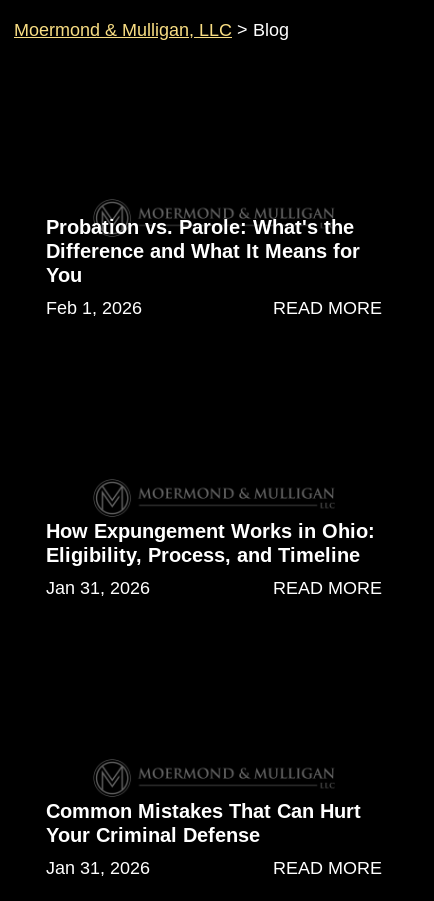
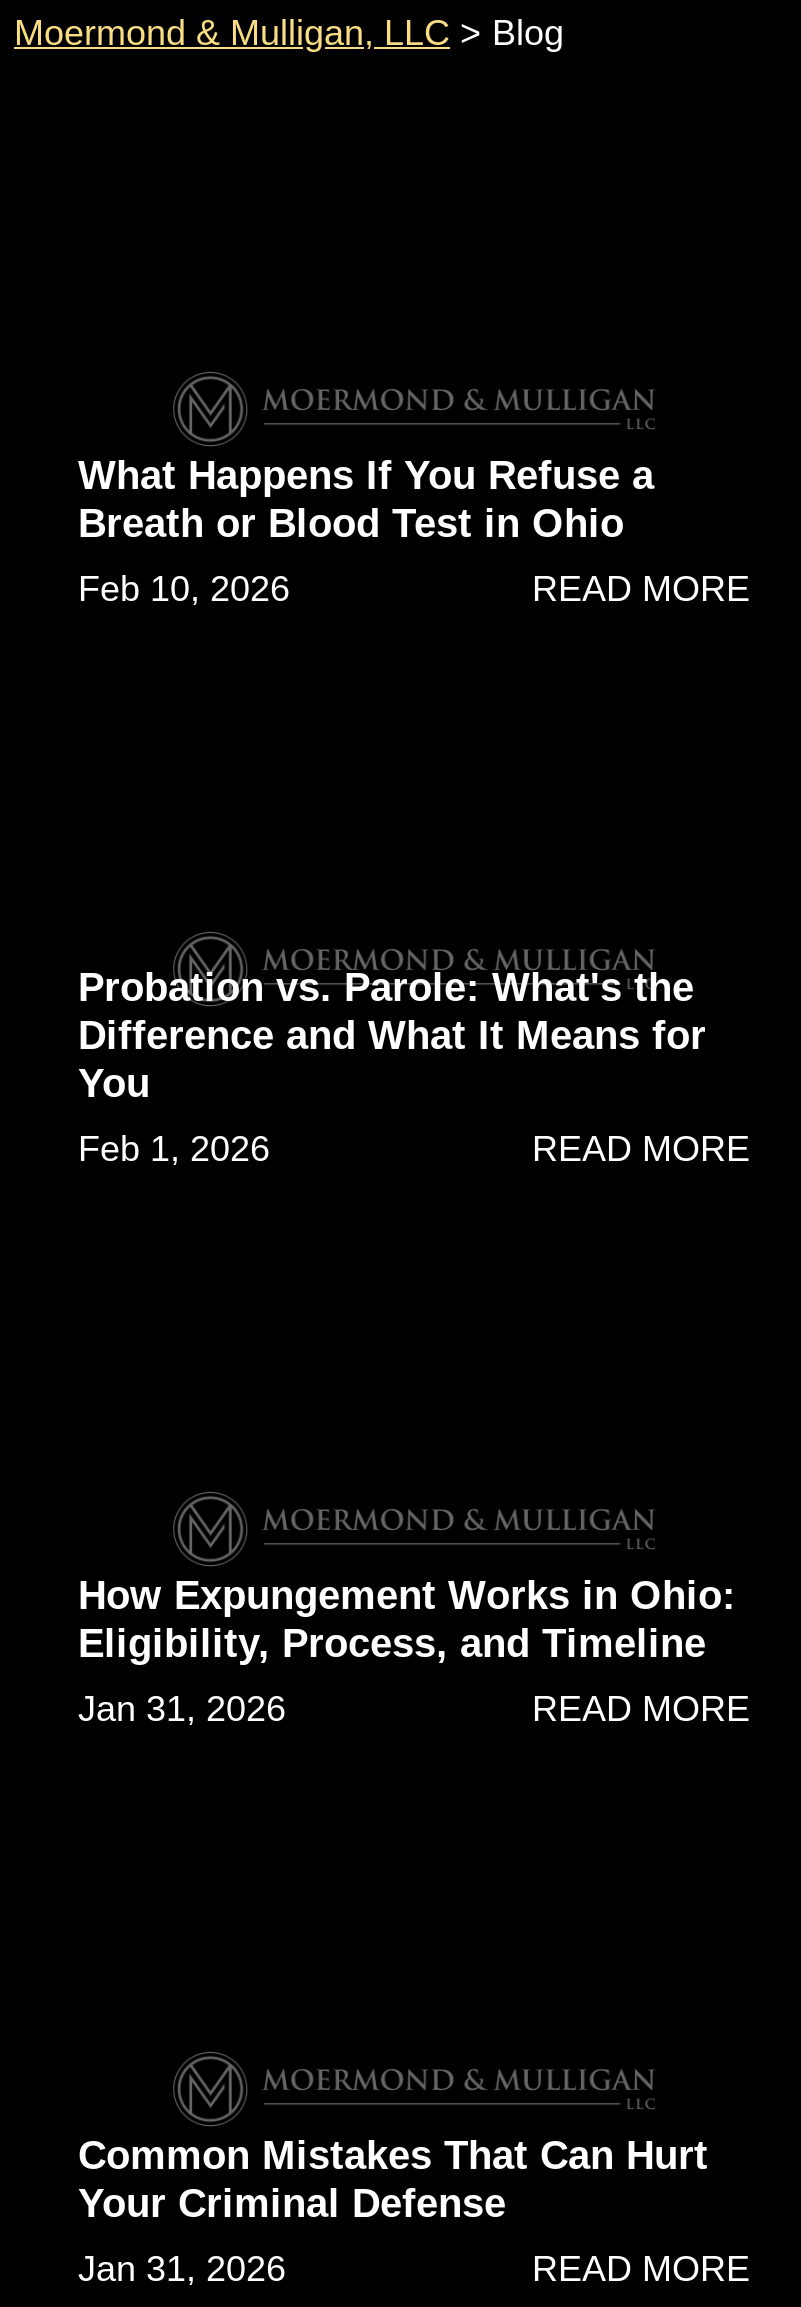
+ What Happens If You Refuse a
+ Breath or Blood Test in Ohio
+ Feb 10, 2026
+ READ MORE
